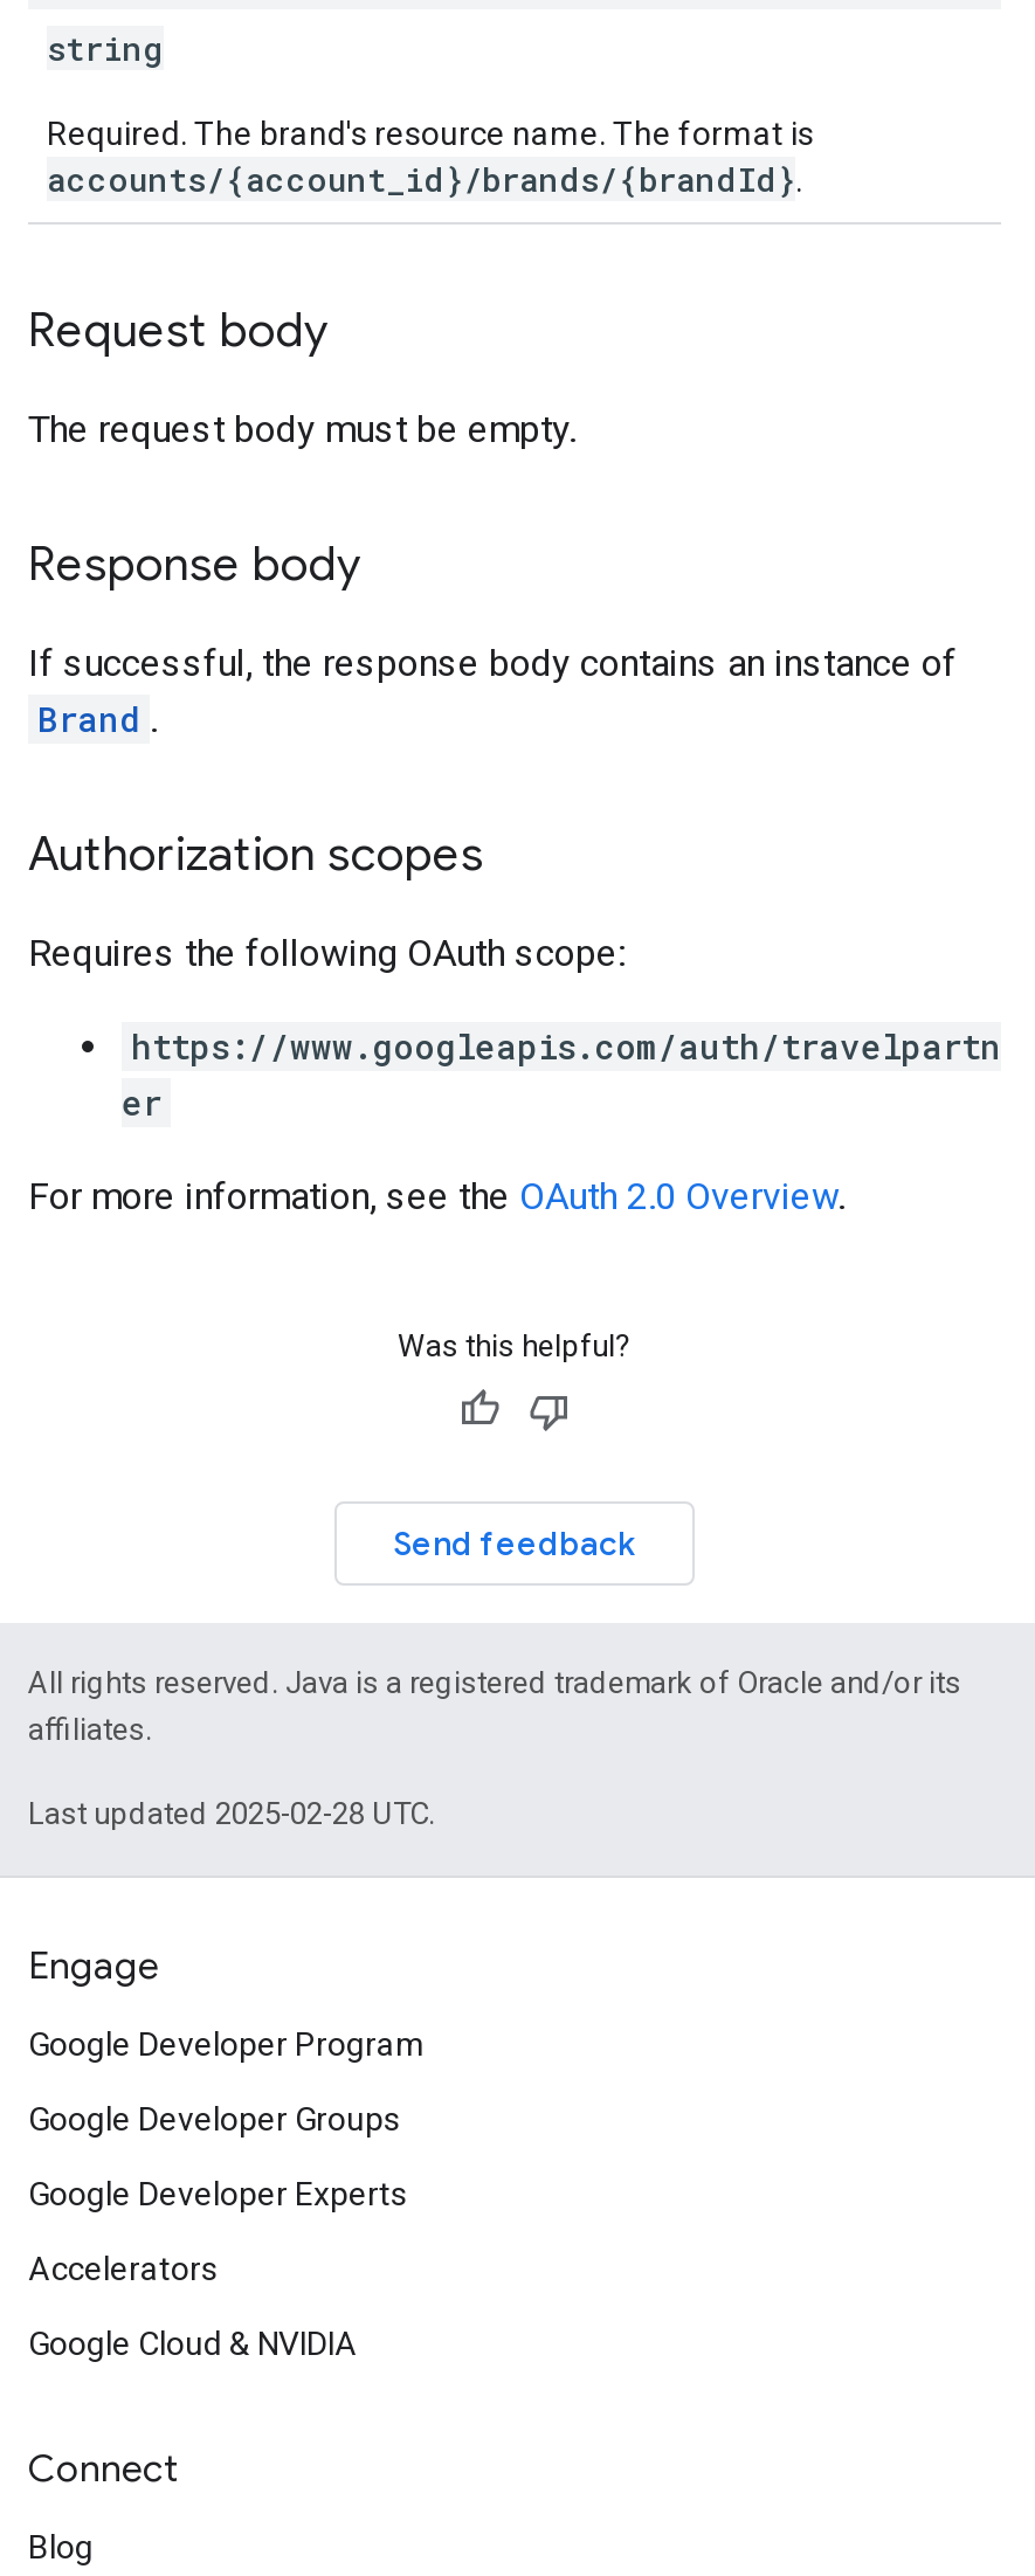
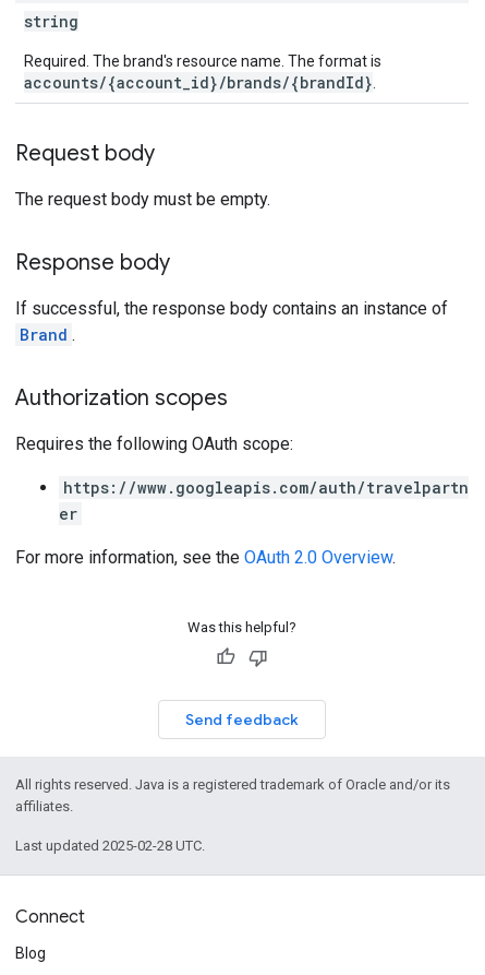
- Engage
- Google Developer Program
- Google Developer Groups
- Google Developer Experts
- Accelerators
- Google Cloud & NVIDIA
